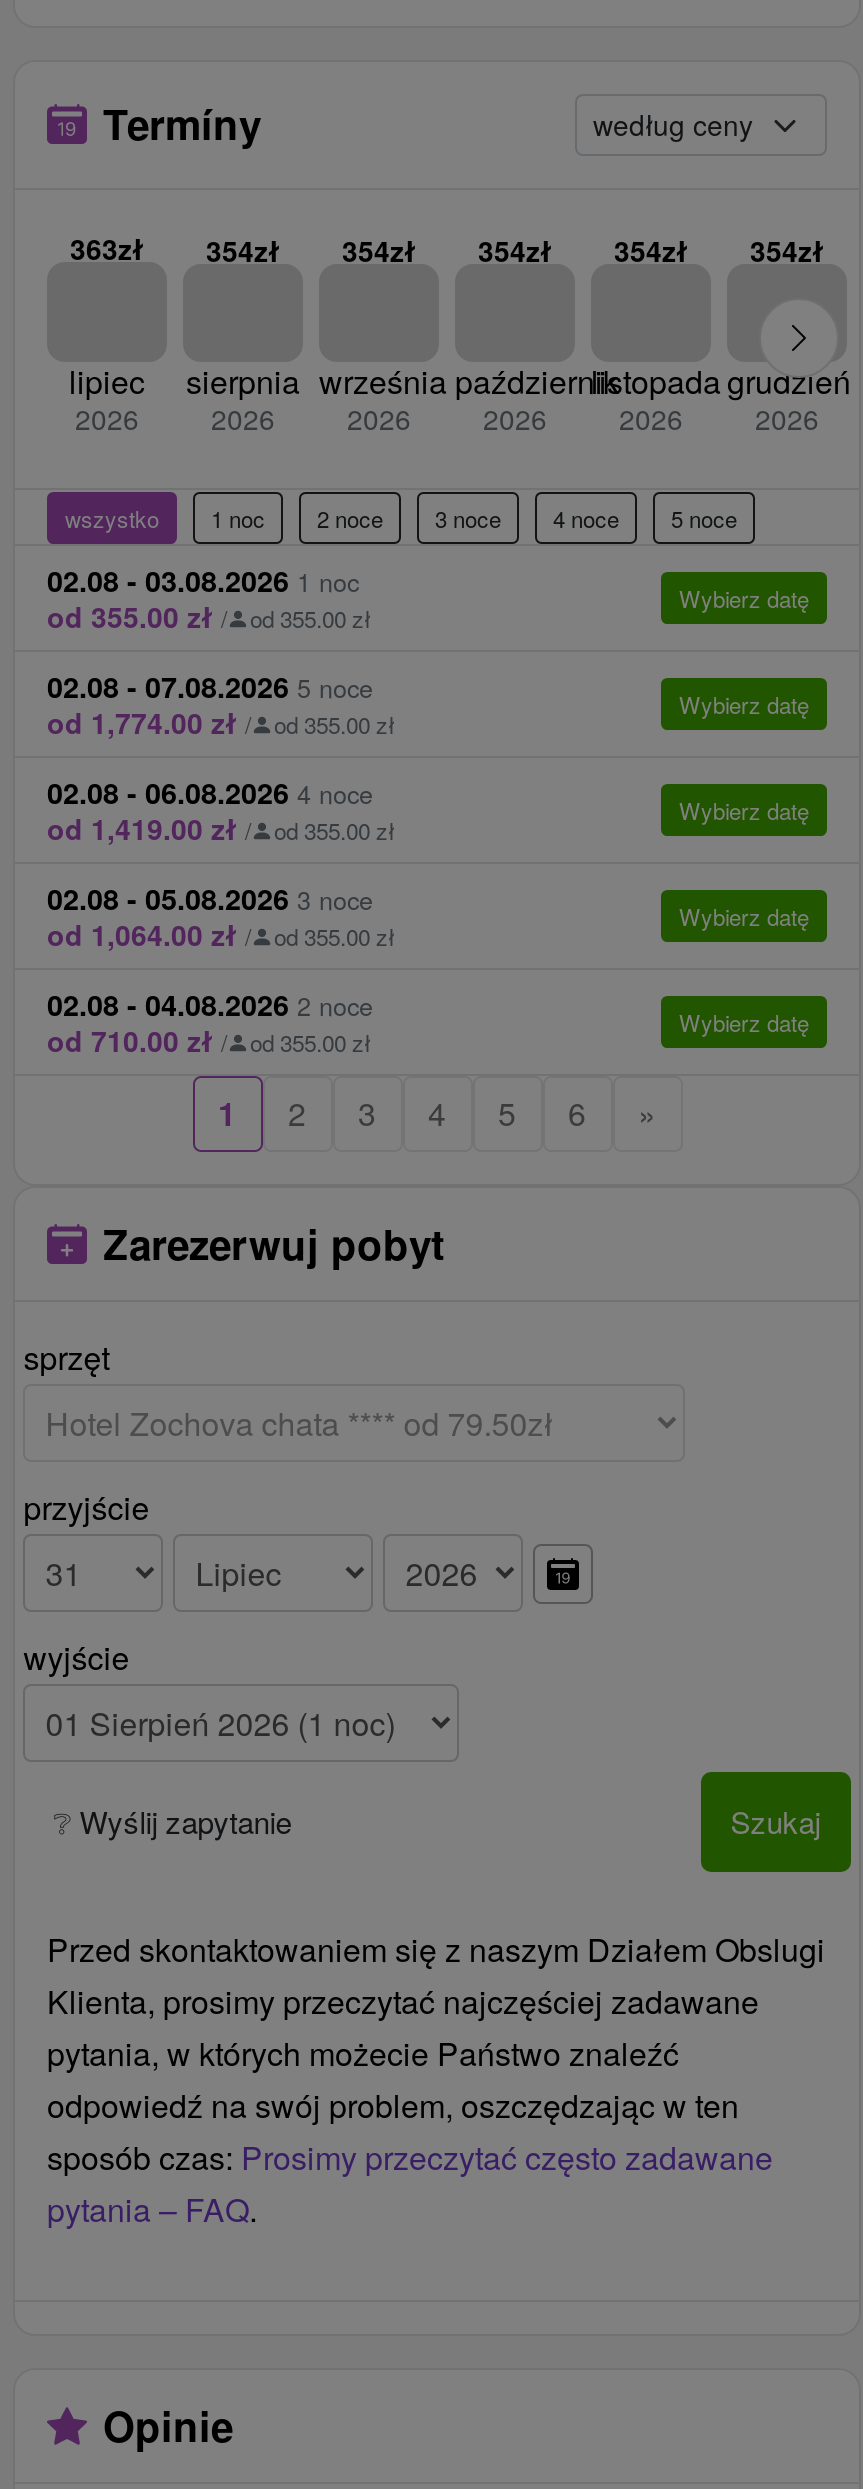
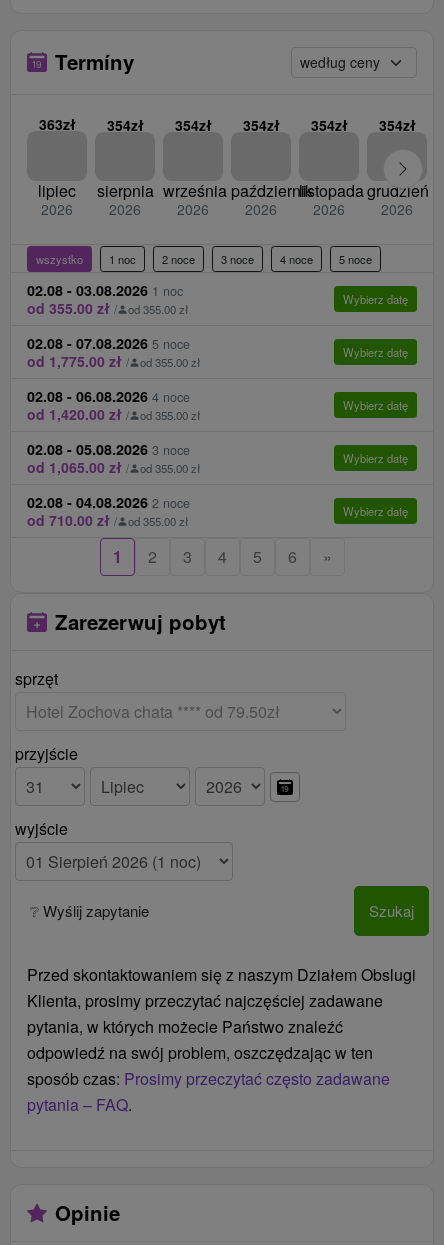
- od 1,774.00 zł / od 355.00 zł
+ od 1,775.00 zł / od 355.00 zł

- od 1,419.00 zł / od 355.00 zł
+ od 1,420.00 zł / od 355.00 zł

- od 1,064.00 zł / od 355.00 zł
+ od 1,065.00 zł / od 355.00 zł
